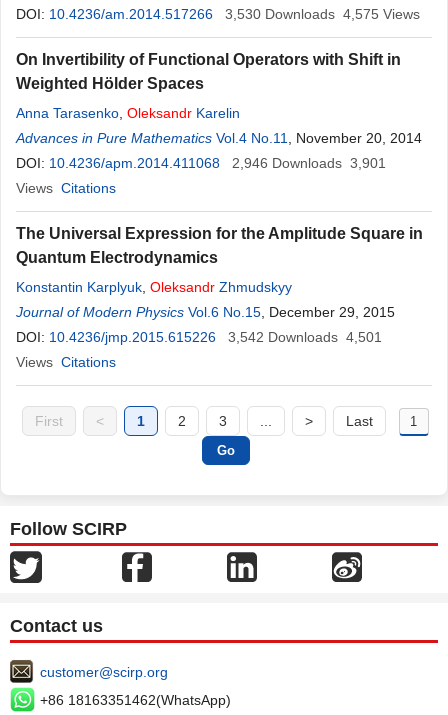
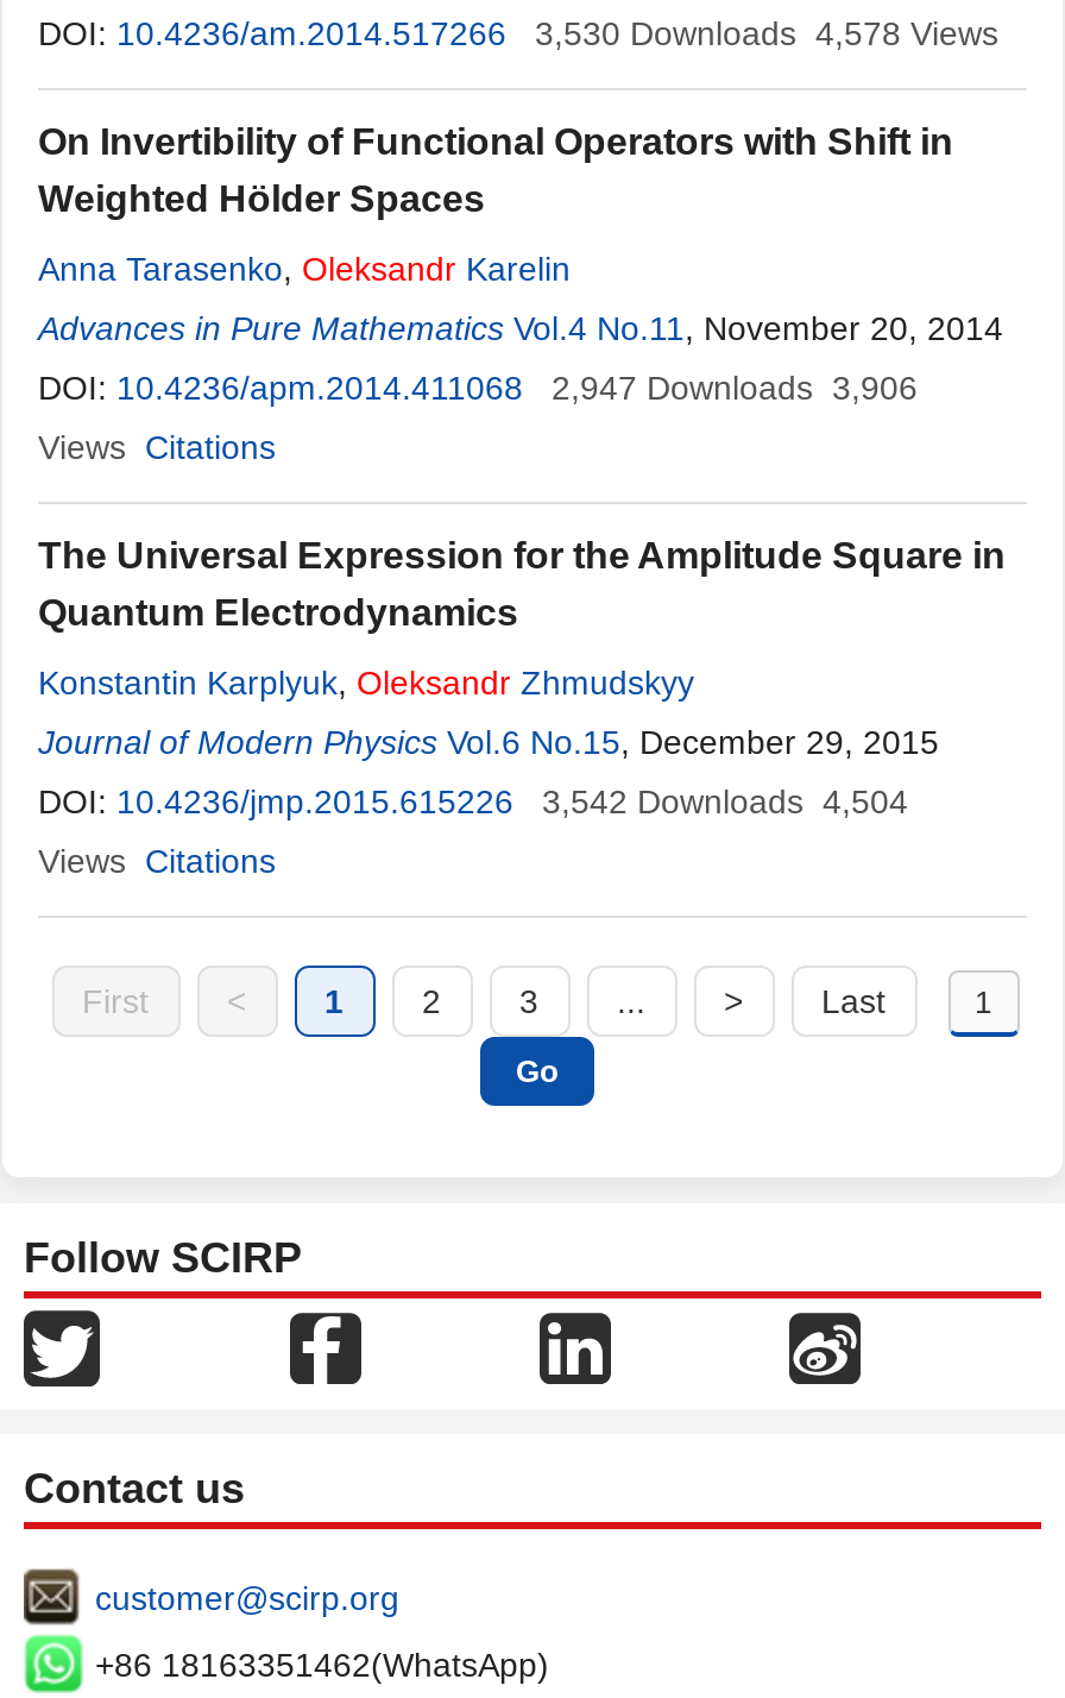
- 3,530 Downloads 4,575 Views
+ 3,530 Downloads 4,578 Views

- DOI: 10.4236/apm.2014.411068 2,946 Downloads 3,901
+ DOI: 10.4236/apm.2014.411068 2,947 Downloads 3,906

- DOI: 10.4236/jmp.2015.615226 3,542 Downloads 4,501
+ DOI: 10.4236/jmp.2015.615226 3,542 Downloads 4,504
